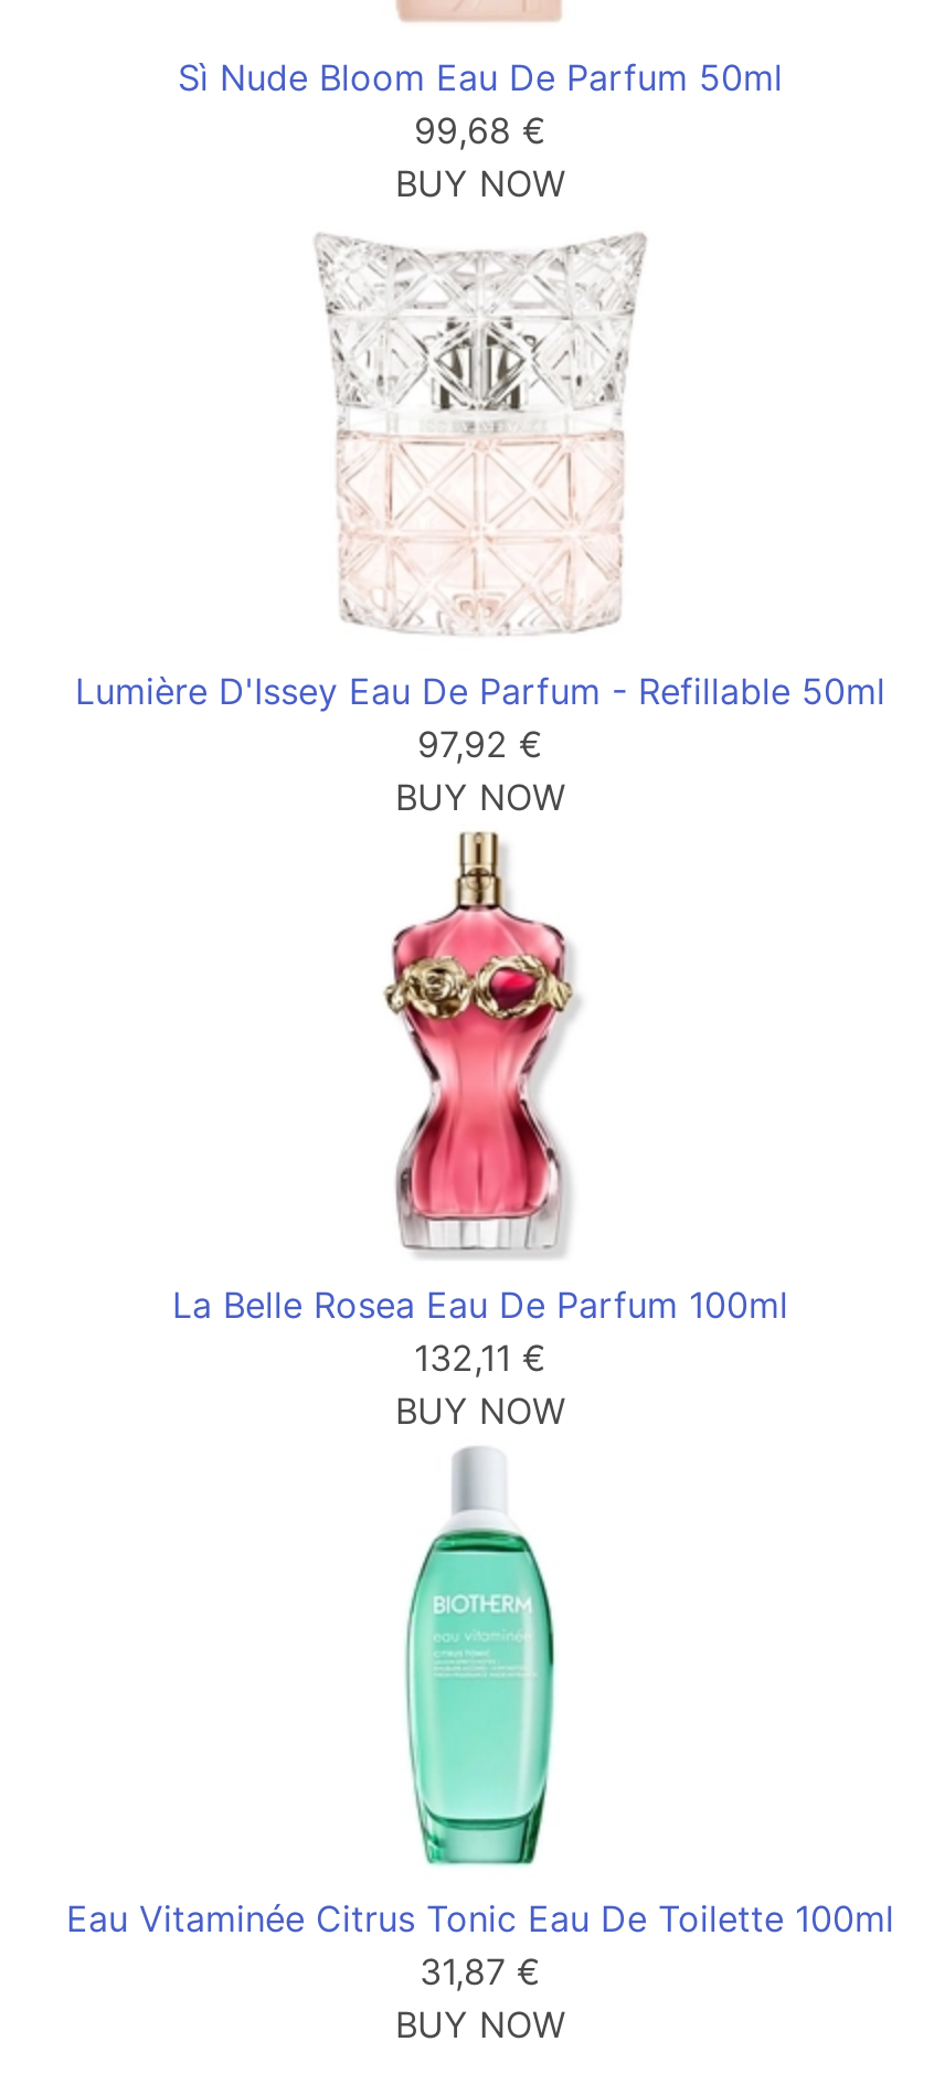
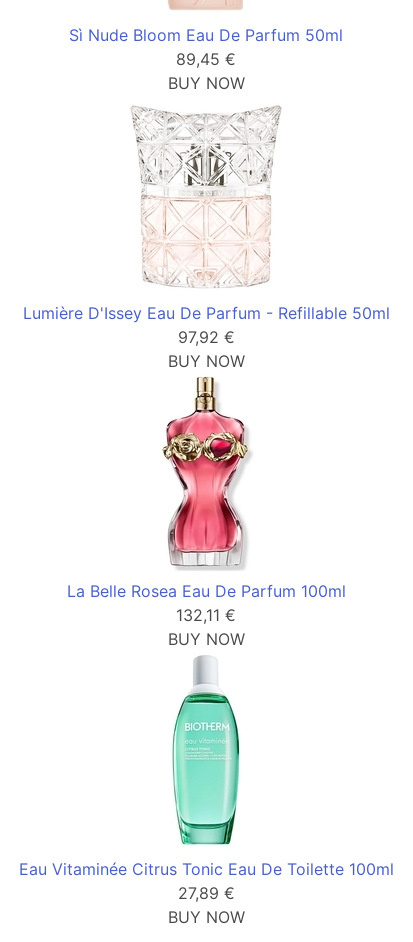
- 99,68 €
+ 89,45 €

- 31,87 €
+ 27,89 €
